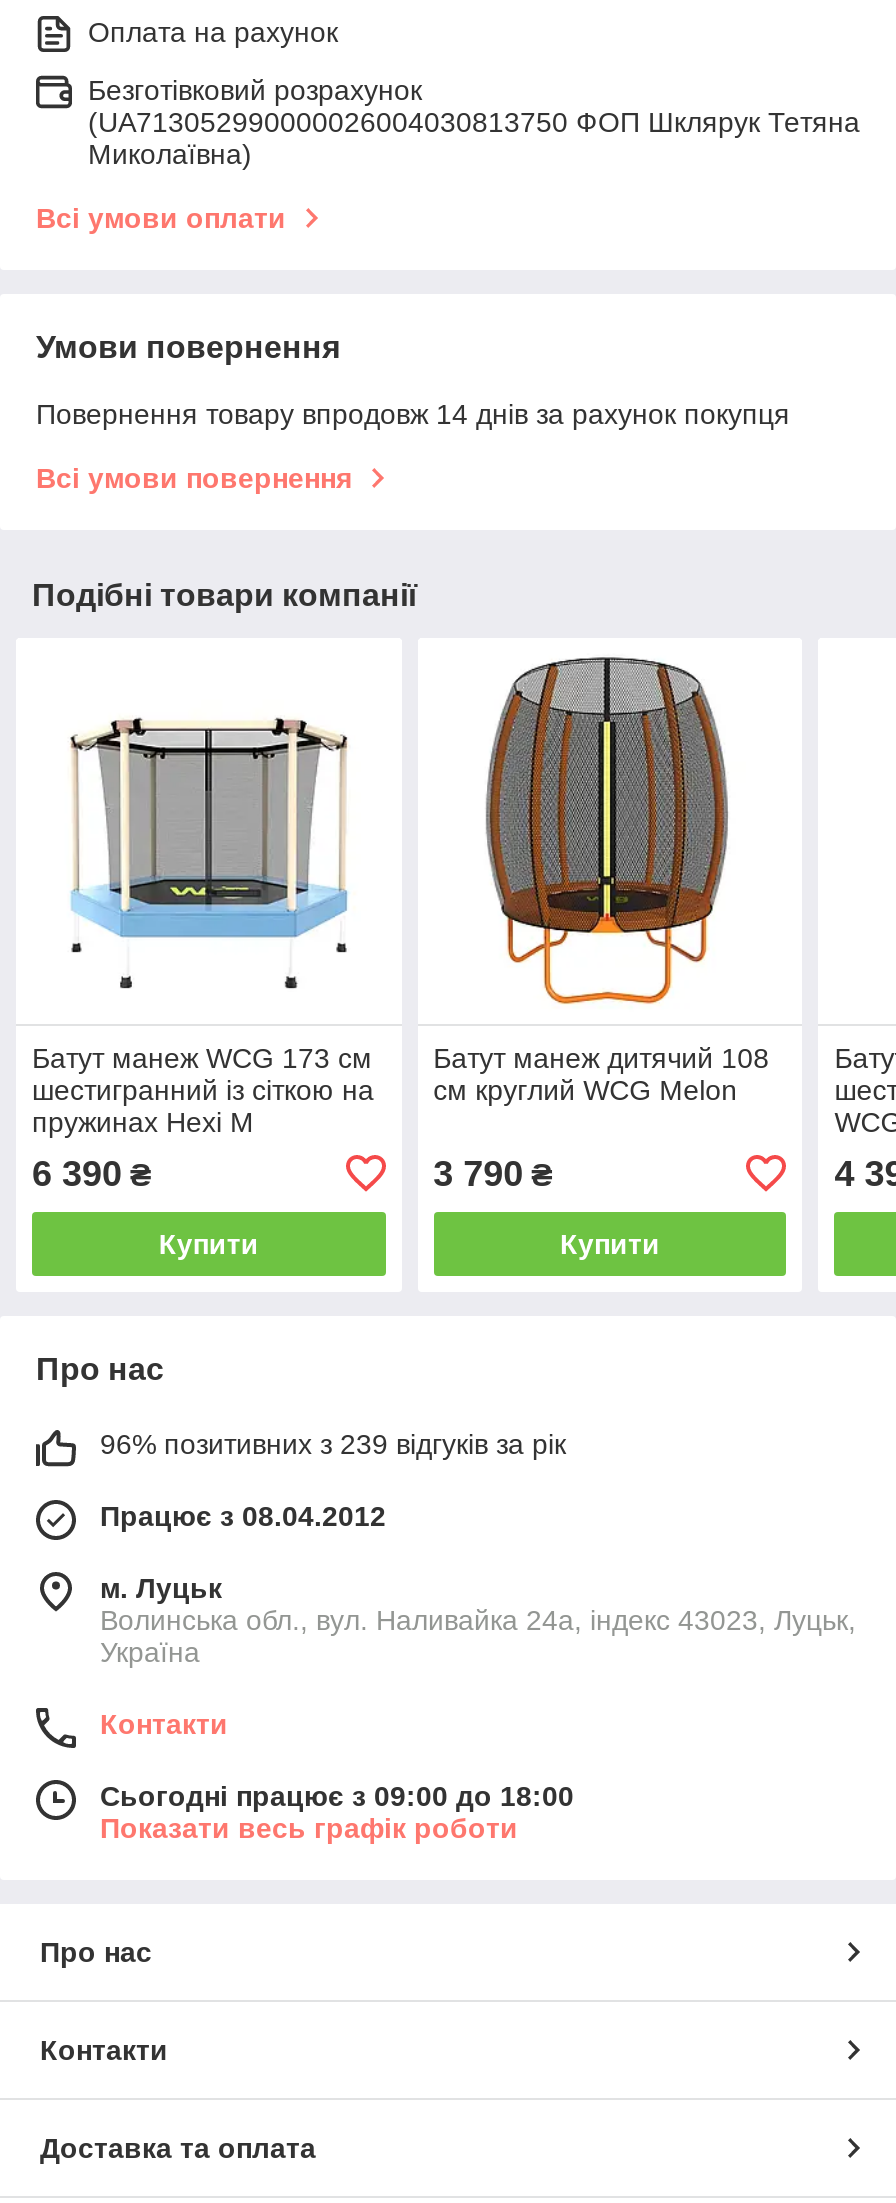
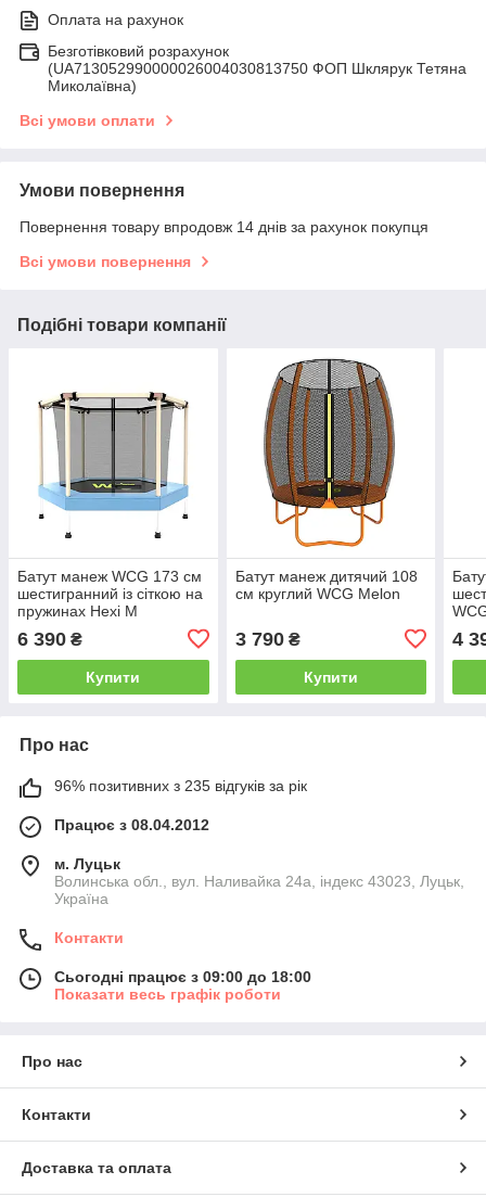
- 96% позитивних з 239 відгуків за рік
+ 96% позитивних з 235 відгуків за рік
